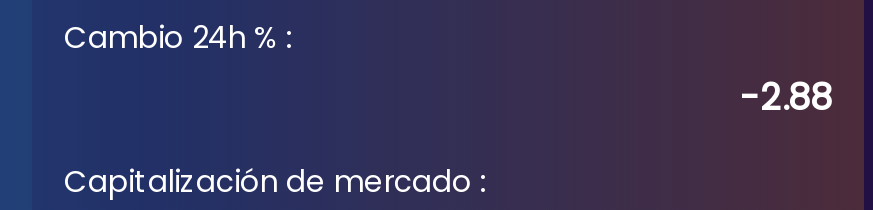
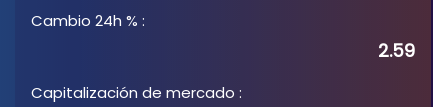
- -2.88
+ 2.59
